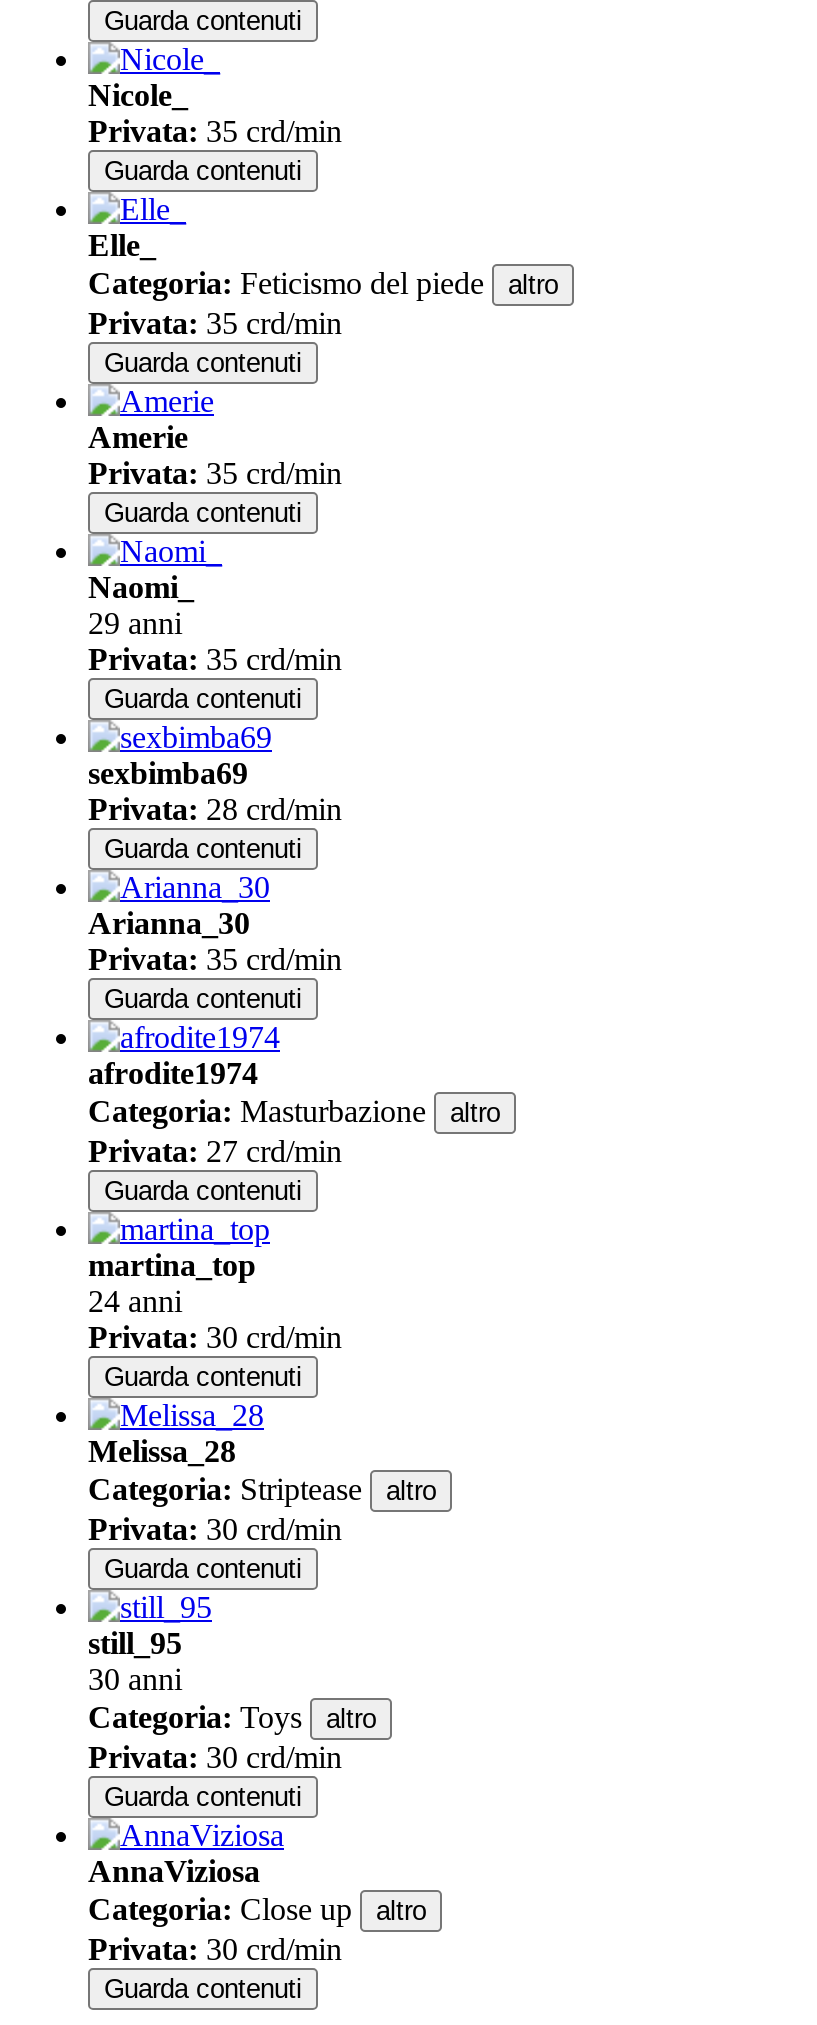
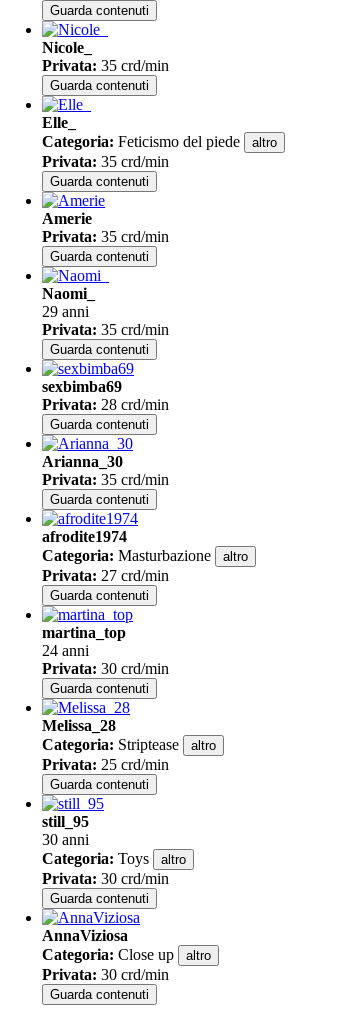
- Privata: 30 crd/min
+ Privata: 25 crd/min
